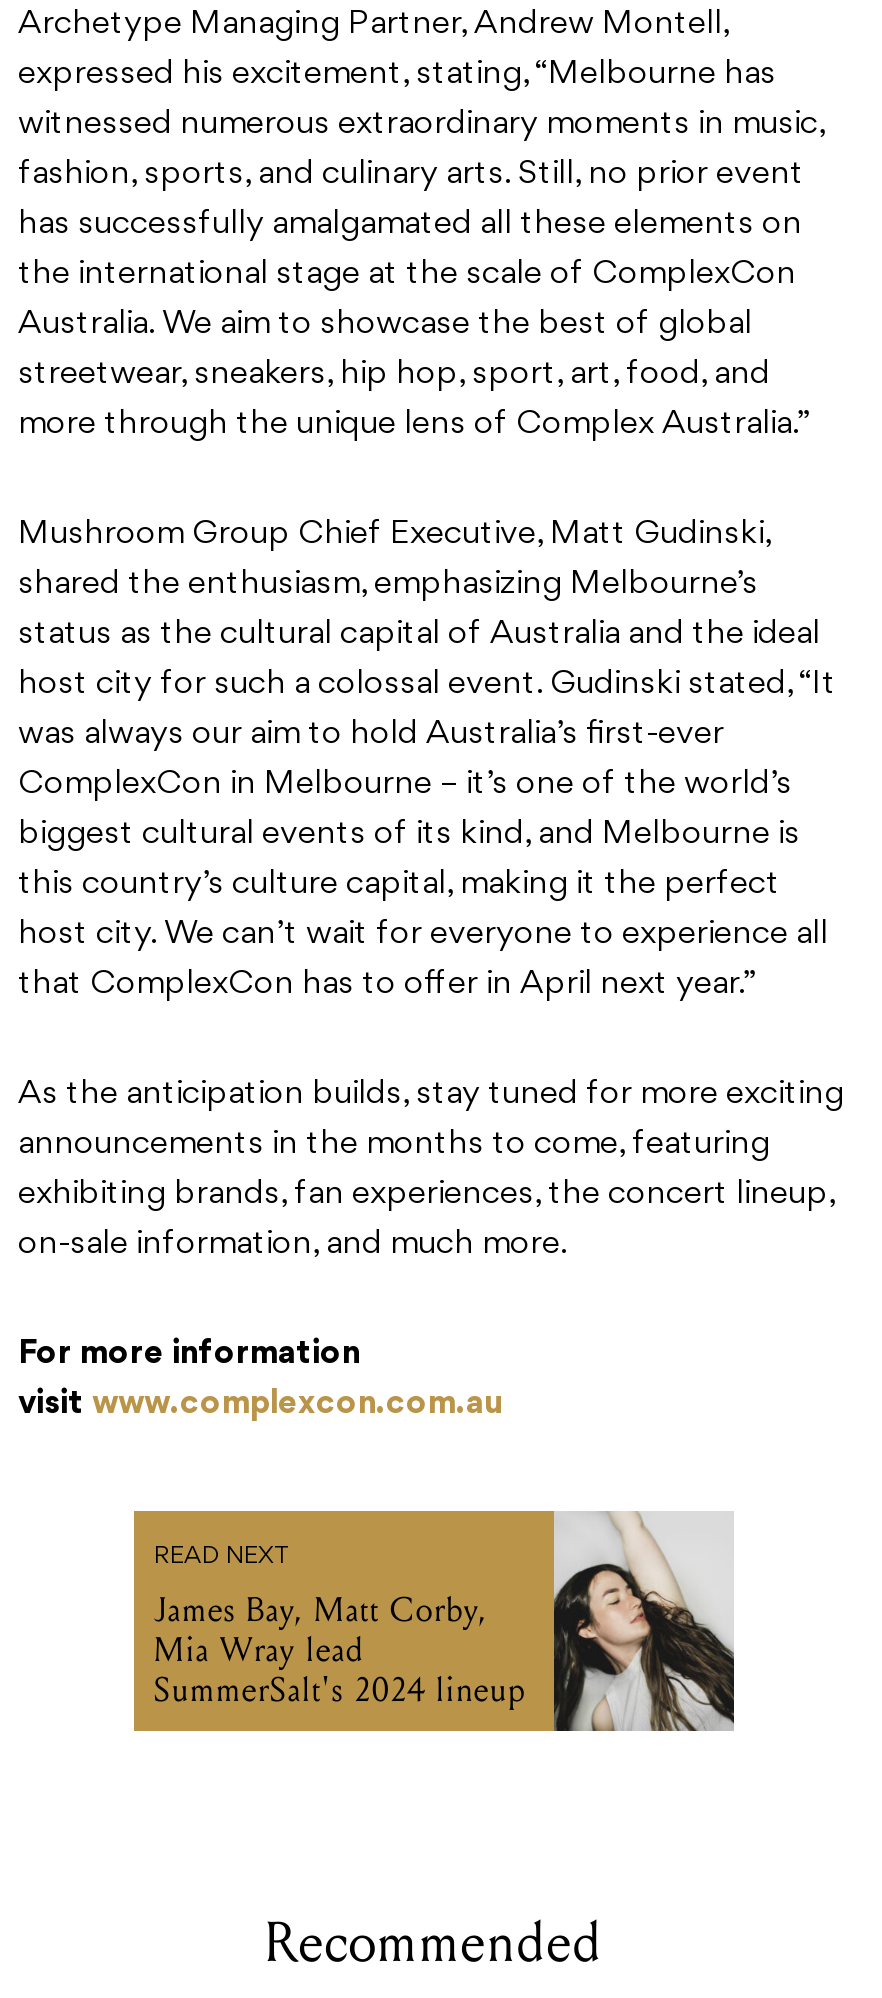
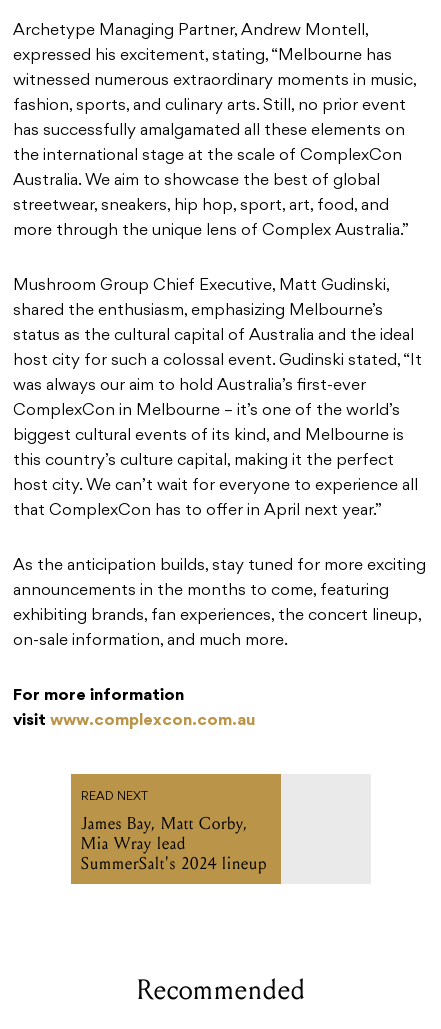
- [image]
